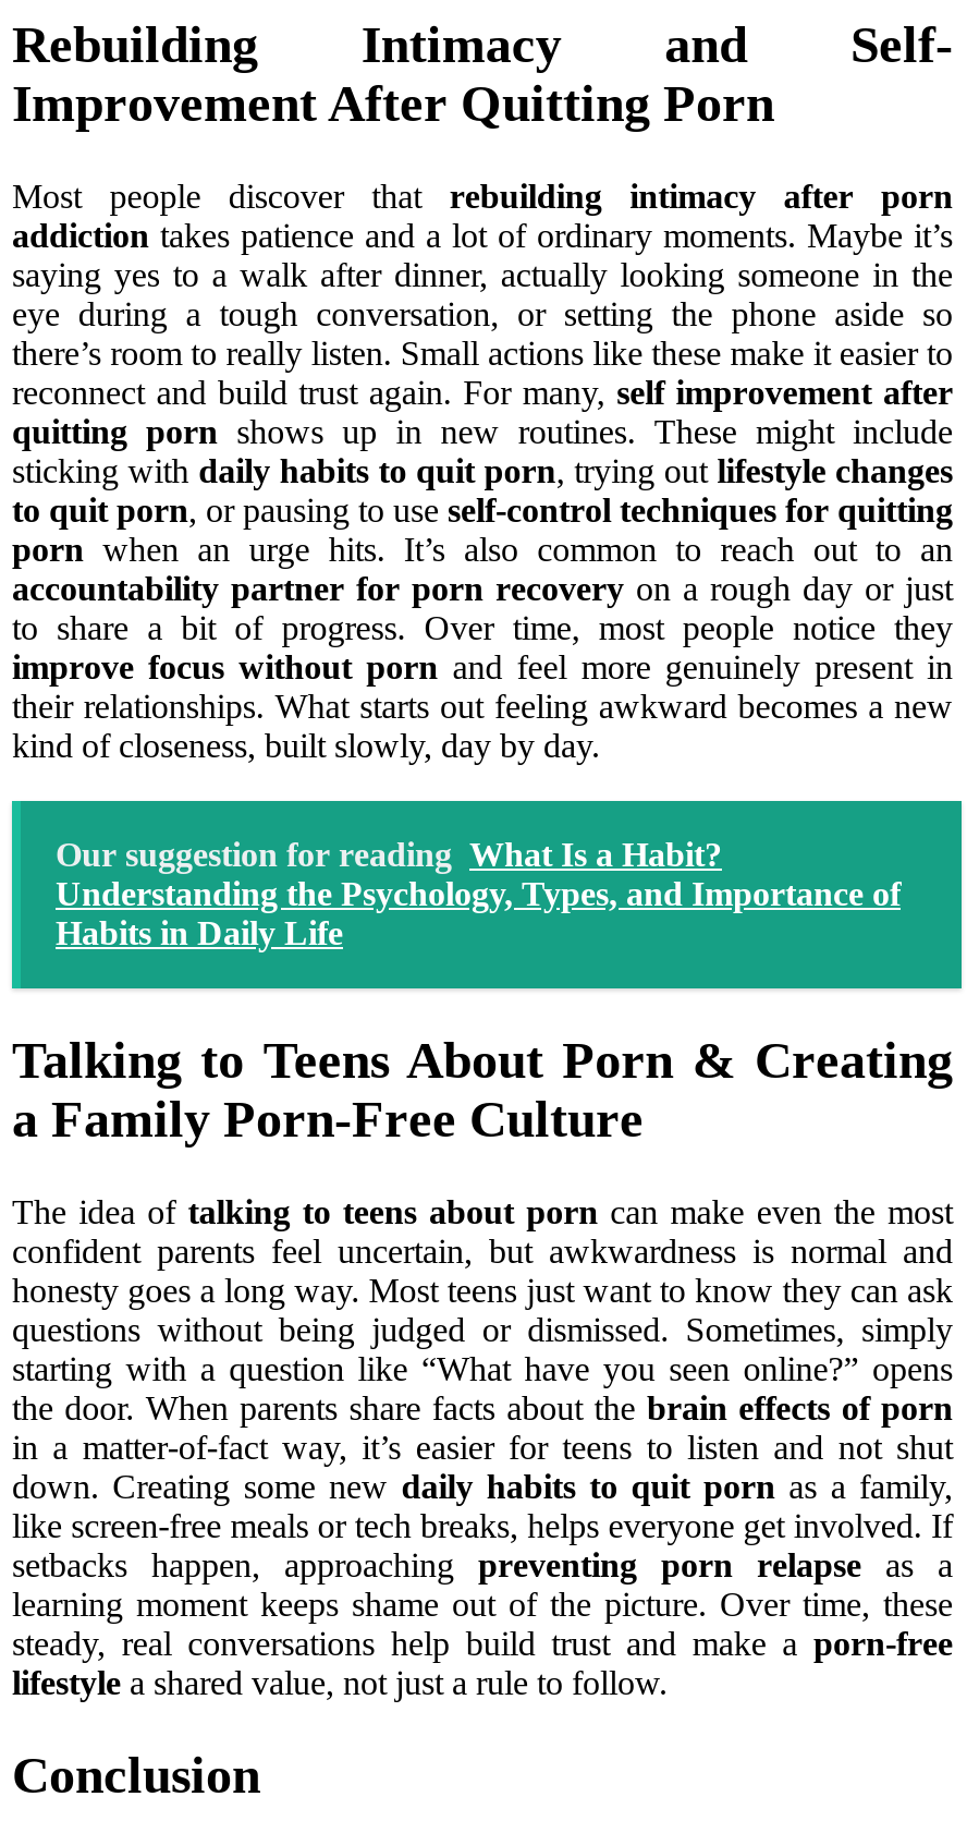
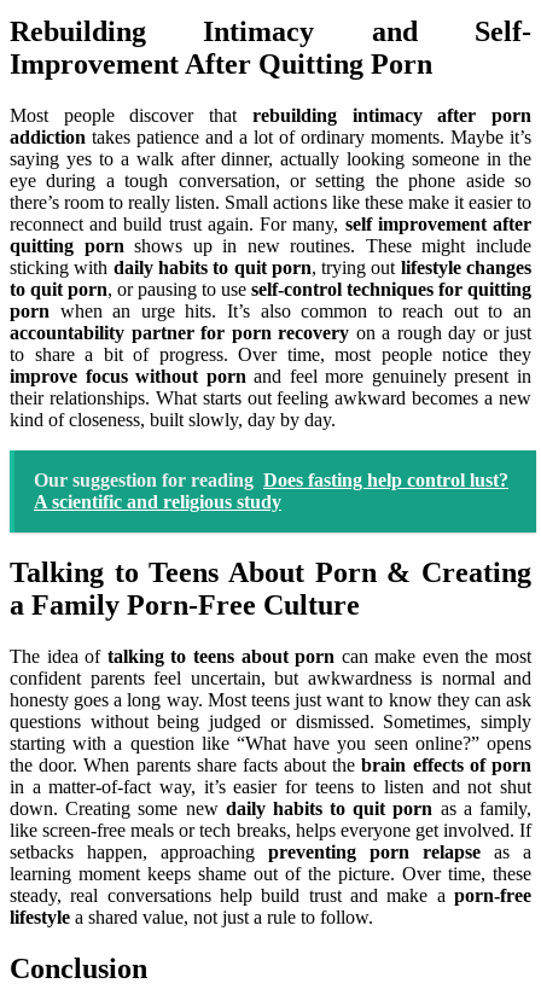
- Our suggestion for reading What Is a Habit?
- Understanding the Psychology, Types, and Importance of
- Habits in Daily Life
+ Our suggestion for reading Does fasting help control lust?
+ A scientific and religious study
